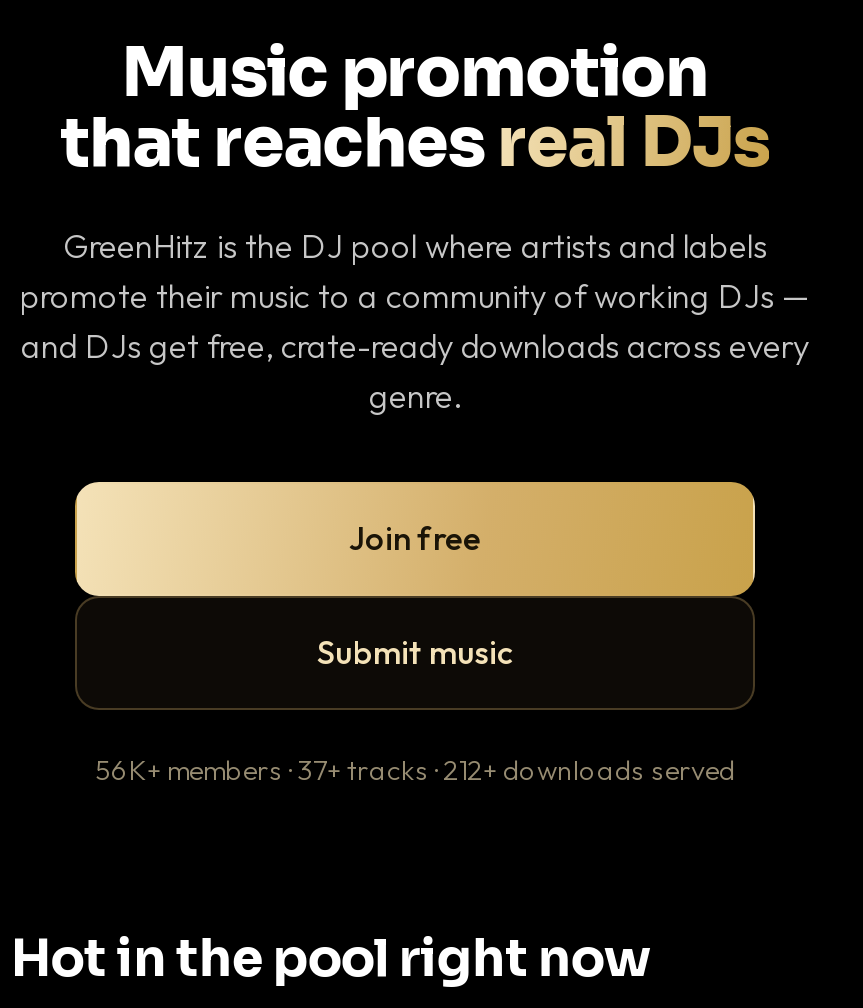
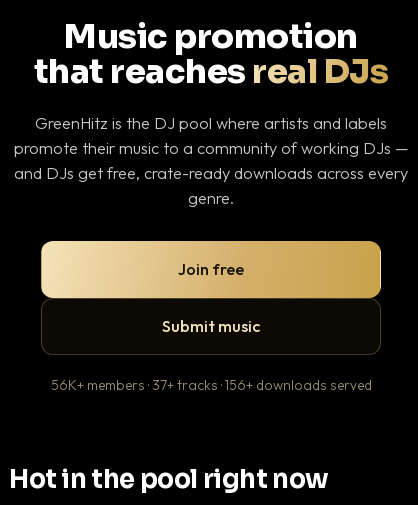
- 56K+ members · 37+ tracks · 212+ downloads served
+ 56K+ members · 37+ tracks · 156+ downloads served
